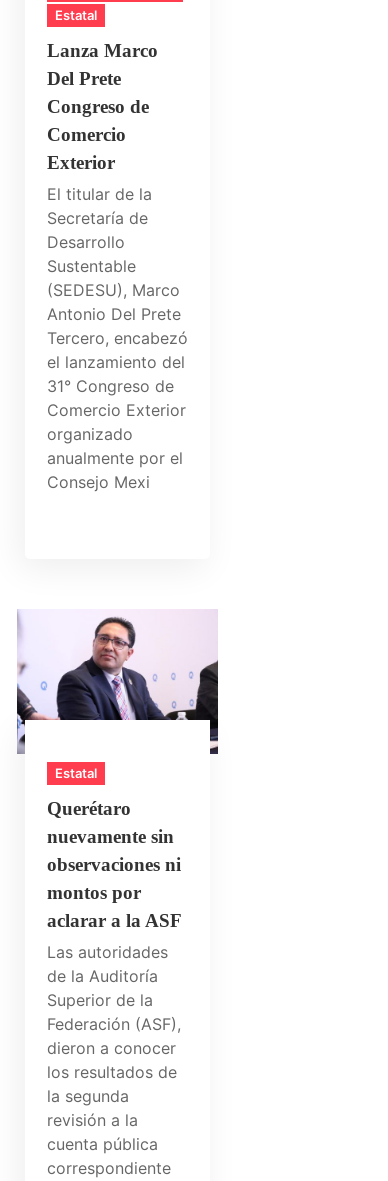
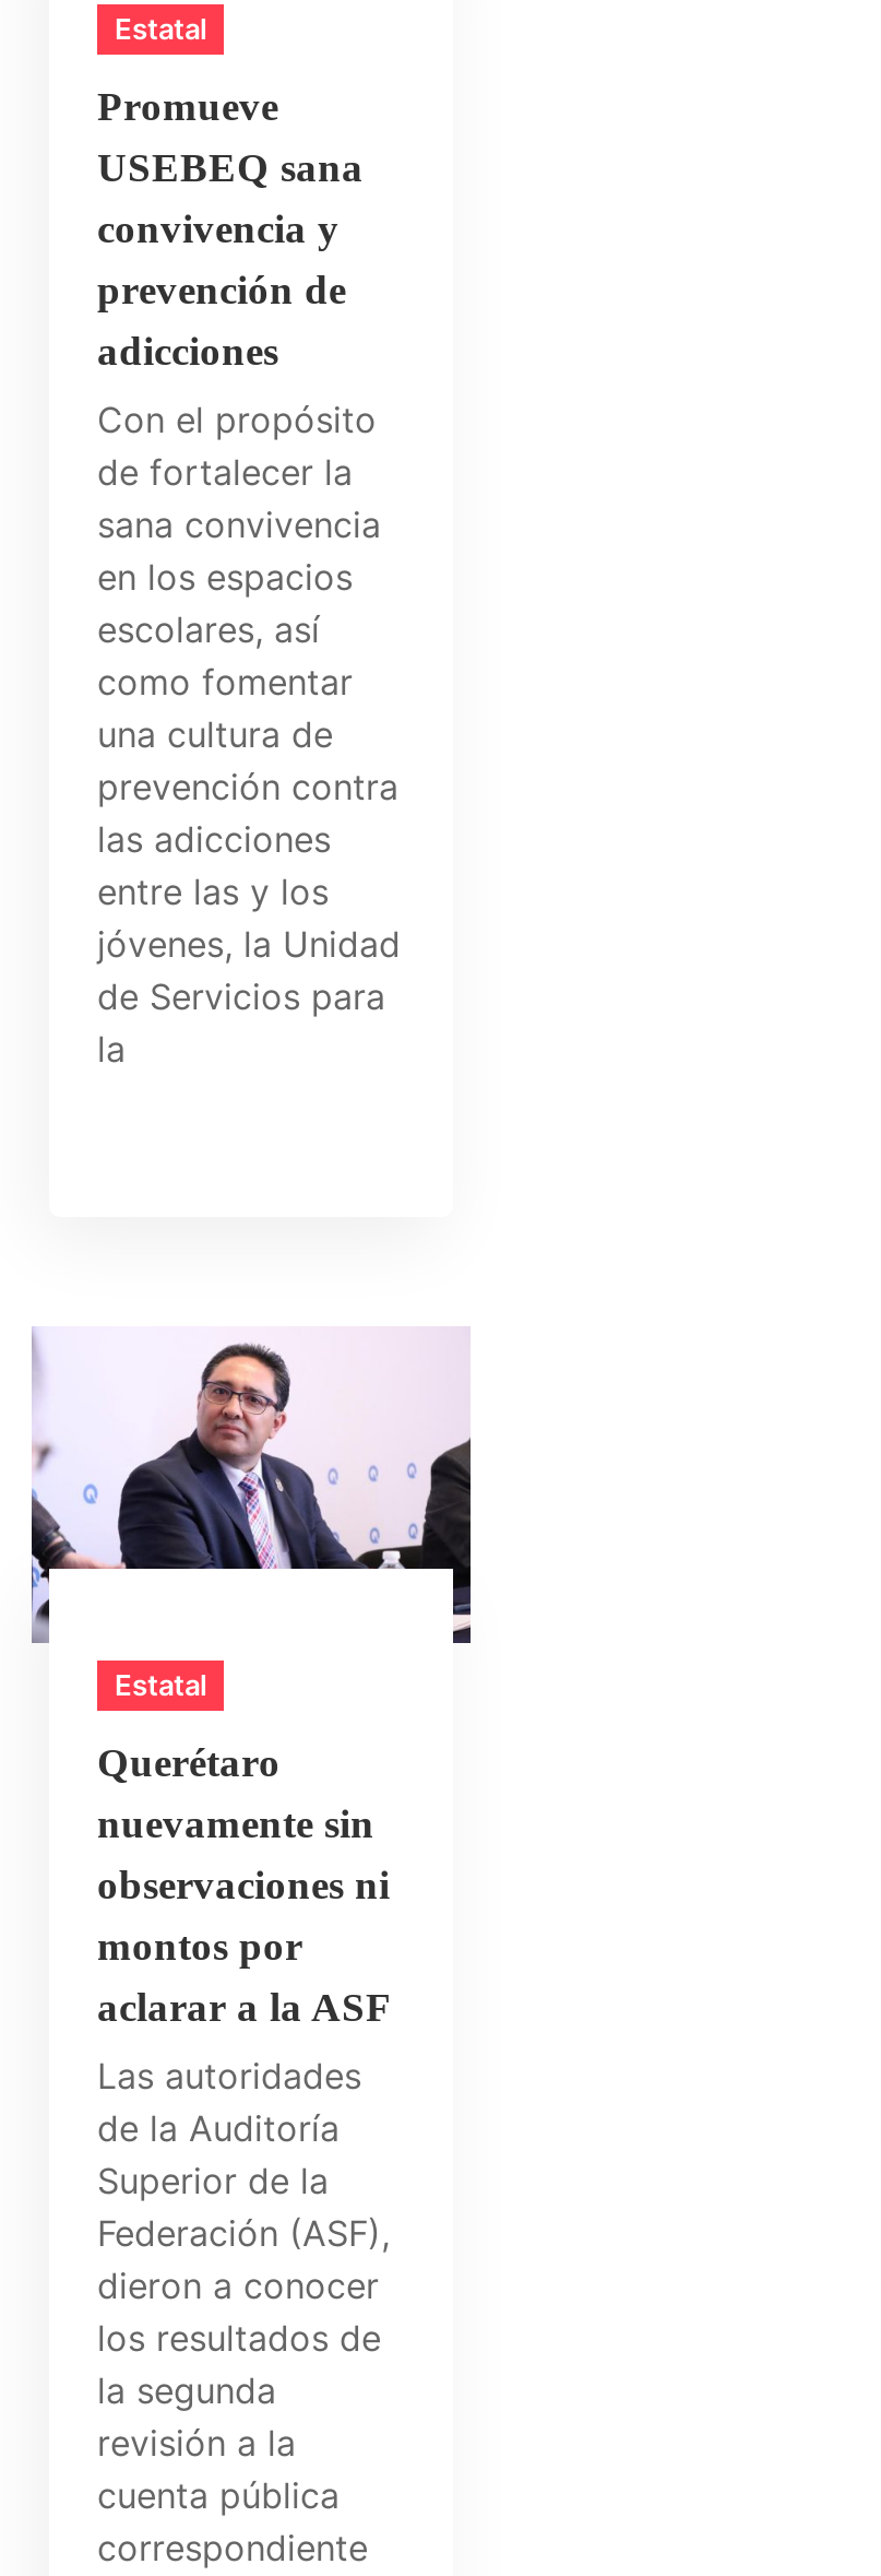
- Lanza Marco
- Del Prete
- Congreso de
- Comercio
- Exterior
+ Promueve
+ USEBEQ sana
+ convivencia y
+ prevención de
+ adicciones

- El titular de la
- Secretaría de
- Desarrollo
- Sustentable
- (SEDESU), Marco
- Antonio Del Prete
- Tercero, encabezó
- el lanzamiento del
- 31° Congreso de
- Comercio Exterior
- organizado
- anualmente por el
- Consejo Mexi
+ Con el propósito
+ de fortalecer la
+ sana convivencia
+ en los espacios
+ escolares, así
+ como fomentar
+ una cultura de
+ prevención contra
+ las adicciones
+ entre las y los
+ jóvenes, la Unidad
+ de Servicios para
+ la
